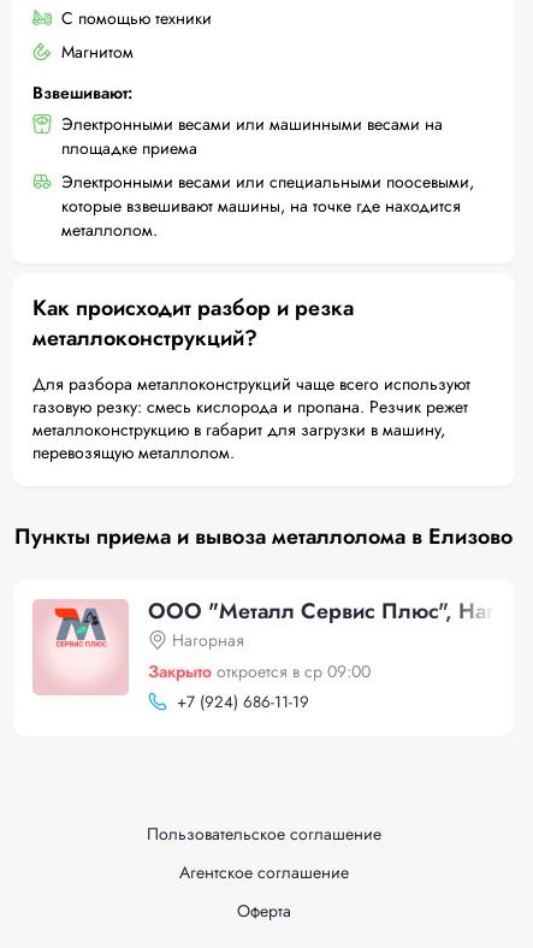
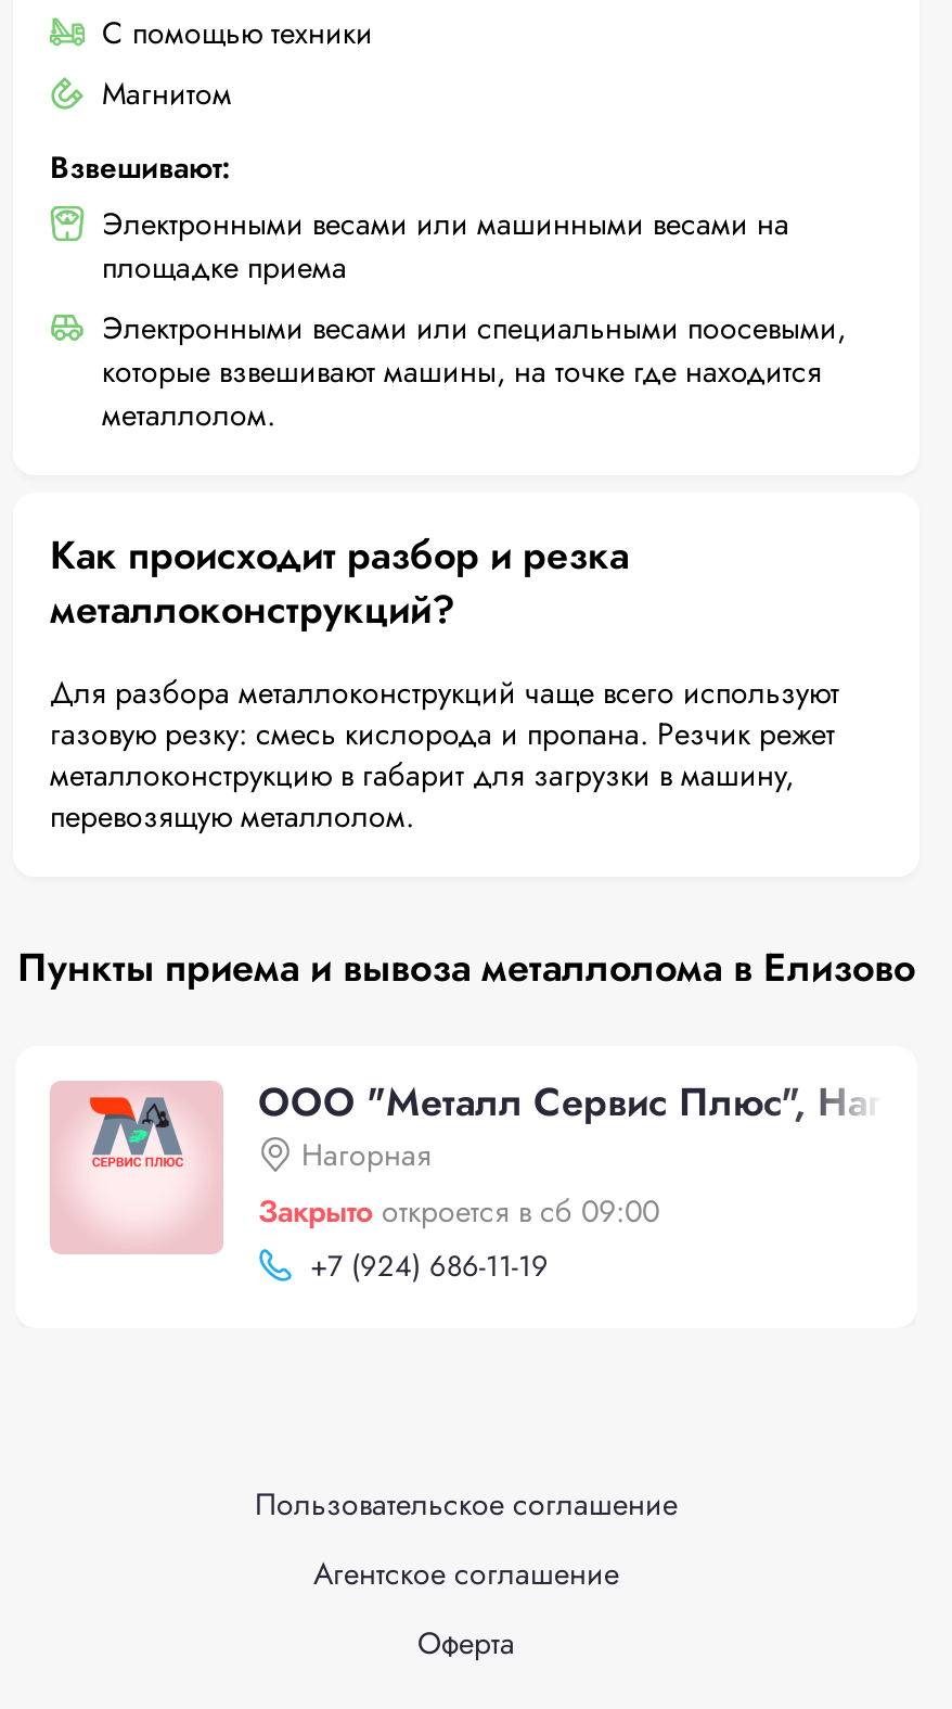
- Закрыто откроется в ср 09:00
+ Закрыто откроется в сб 09:00
